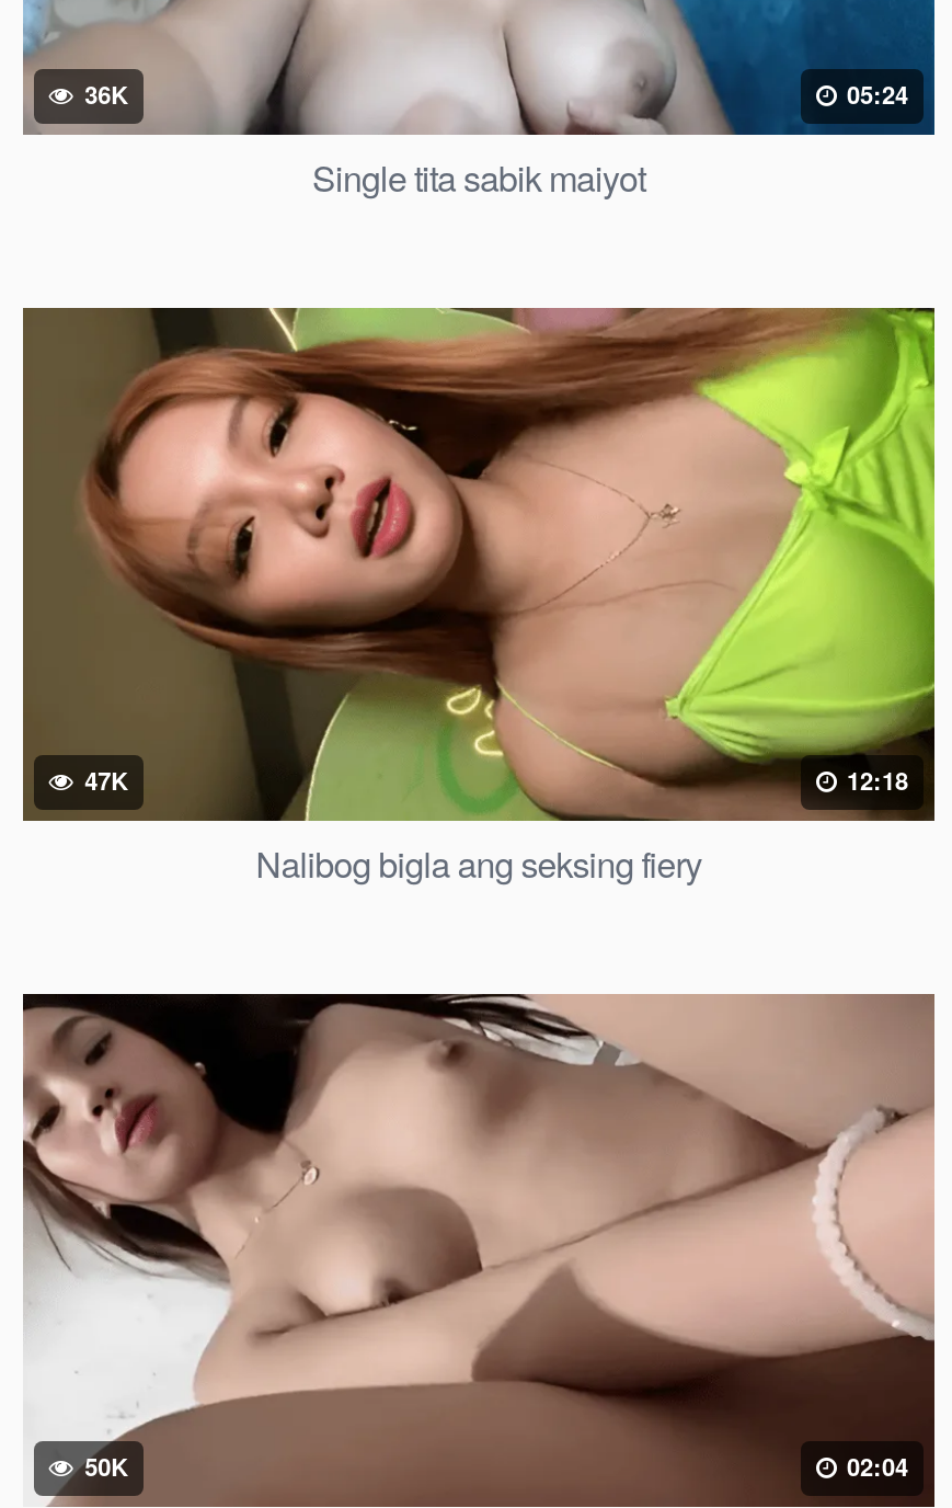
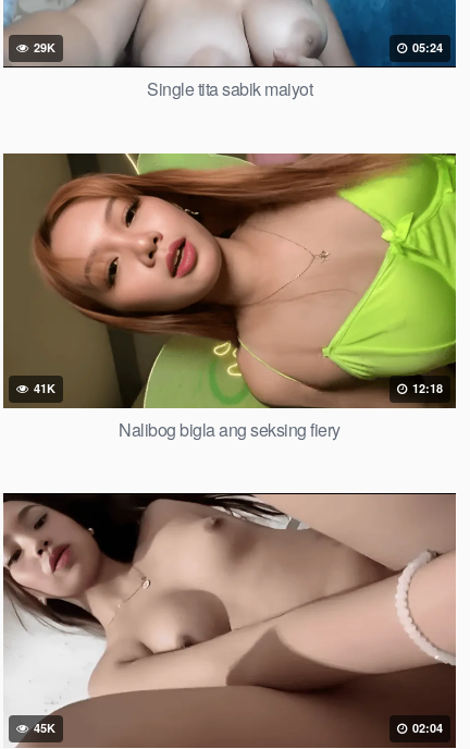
- 36K
+ 29K

- 47K
+ 41K

- 50K
+ 45K
